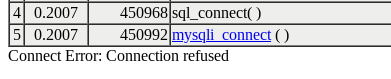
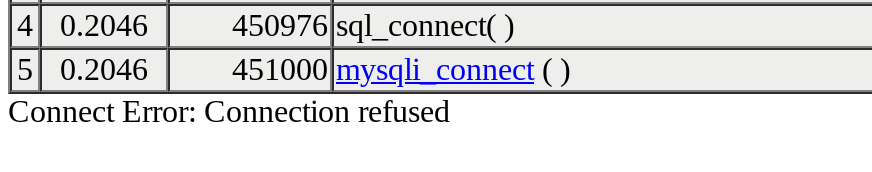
- 4 0.2007
+ 4 0.2046

- 450968 sql_connect( )
+ 450976 sql_connect( )

- 5 0.2007
+ 5 0.2046

- 450992 mysqli_connect ( )
+ 451000 mysqli_connect ( )
